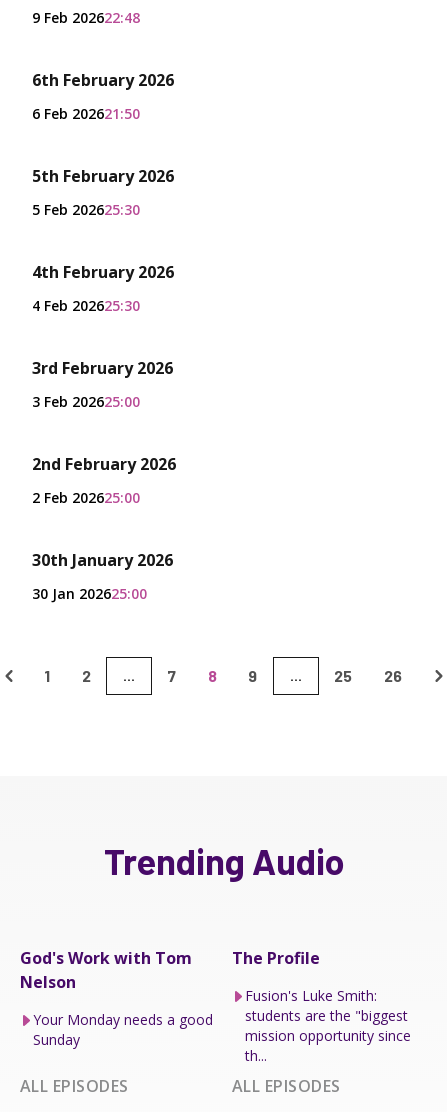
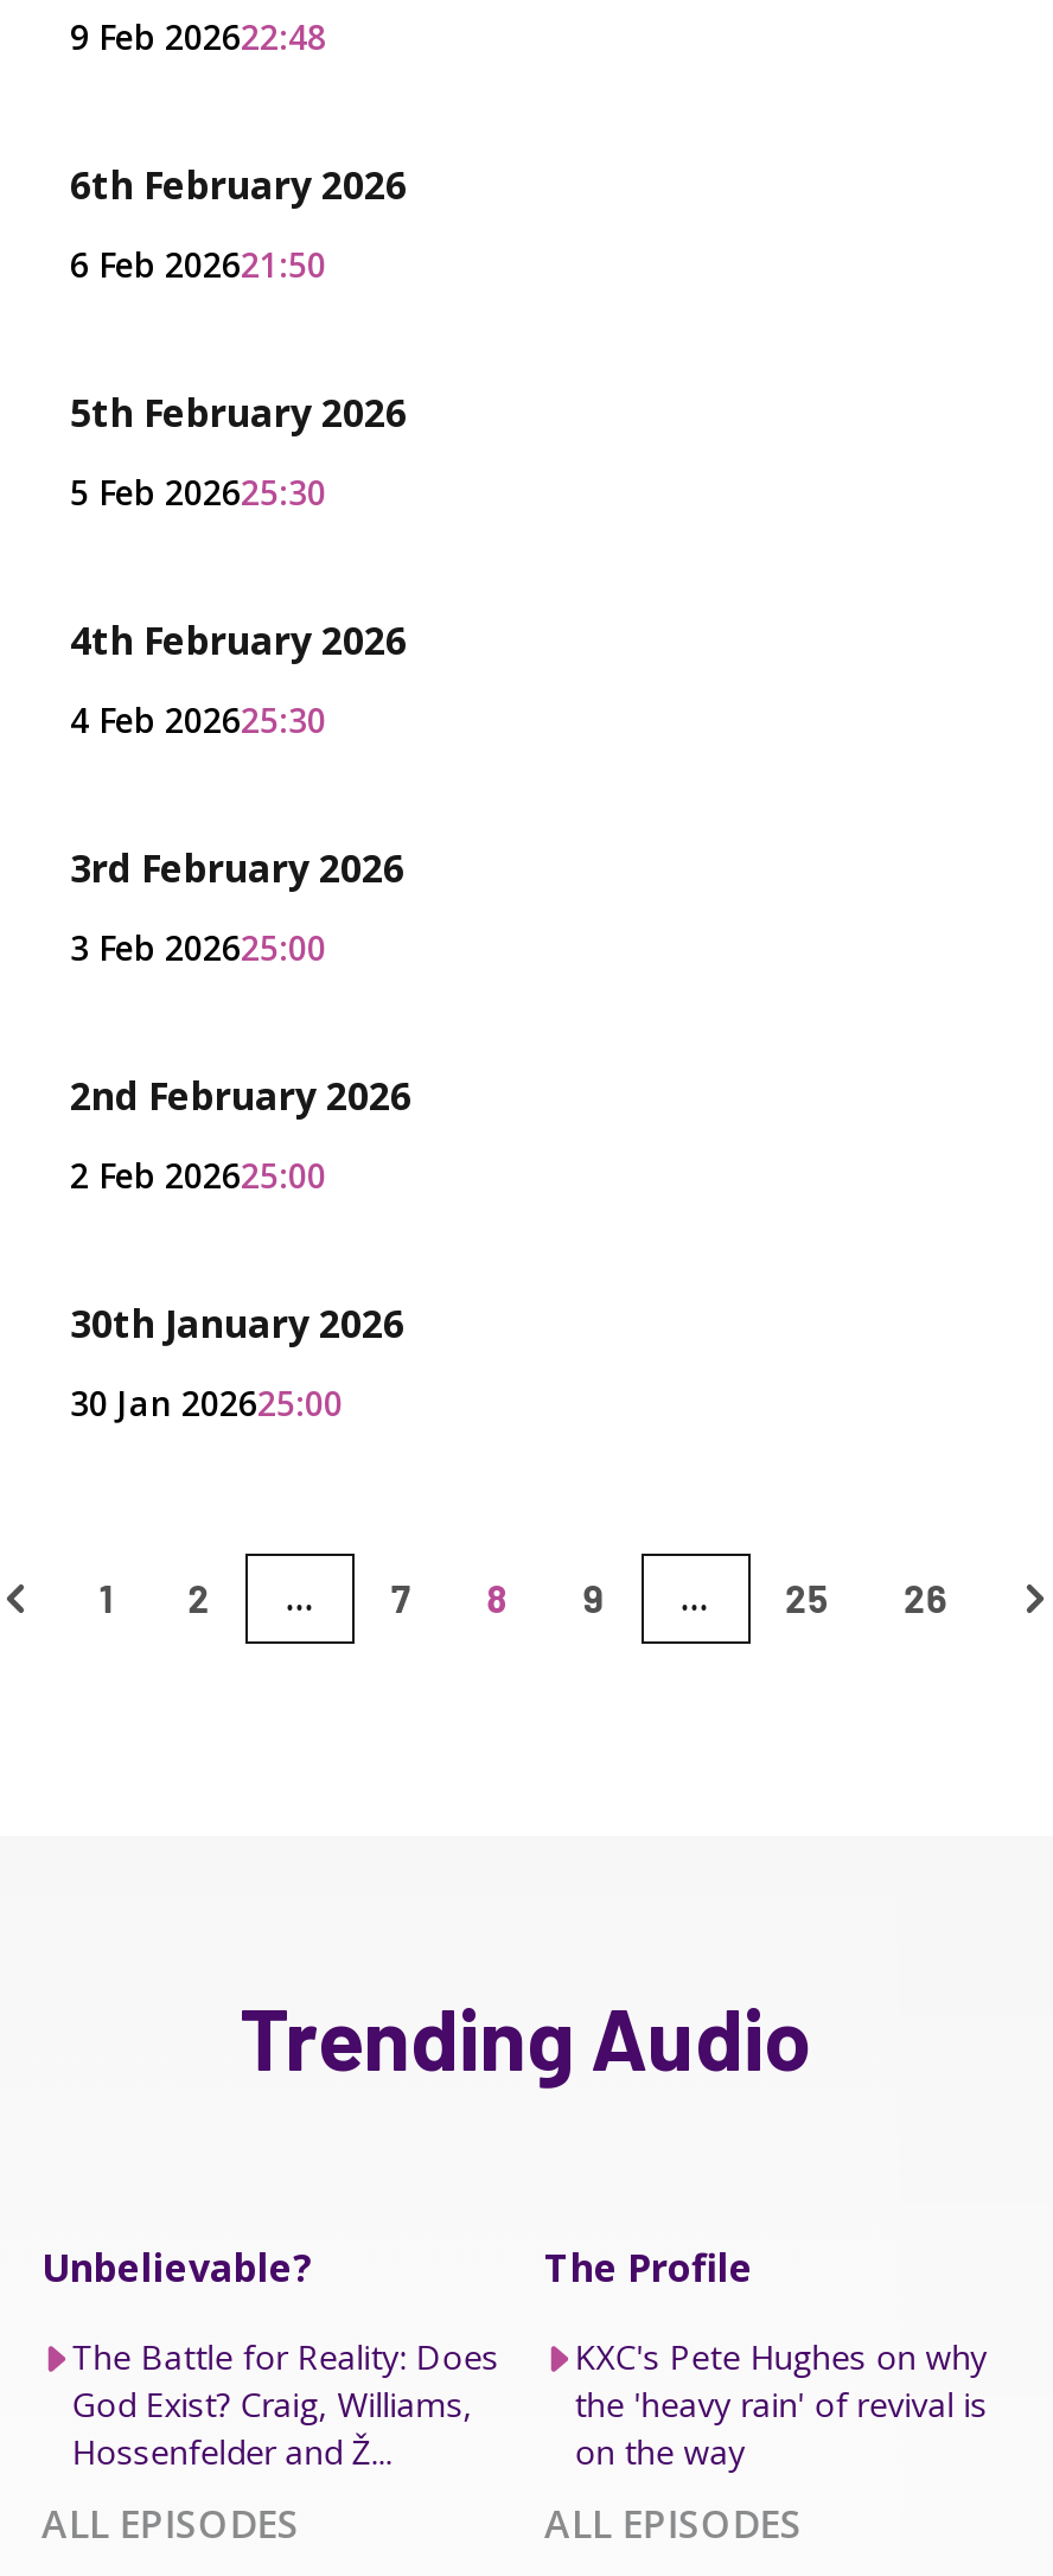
- God's Work with Tom
- Nelson
+ Unbelievable?

- Fusion's Luke Smith:
- students are the "biggest
- mission opportunity since
- th...
+ KXC's Pete Hughes on why
+ the 'heavy rain' of revival is
+ on the way

- Your Monday needs a good
- Sunday
+ The Battle for Reality: Does
+ God Exist? Craig, Williams,
+ Hossenfelder and Ž...
